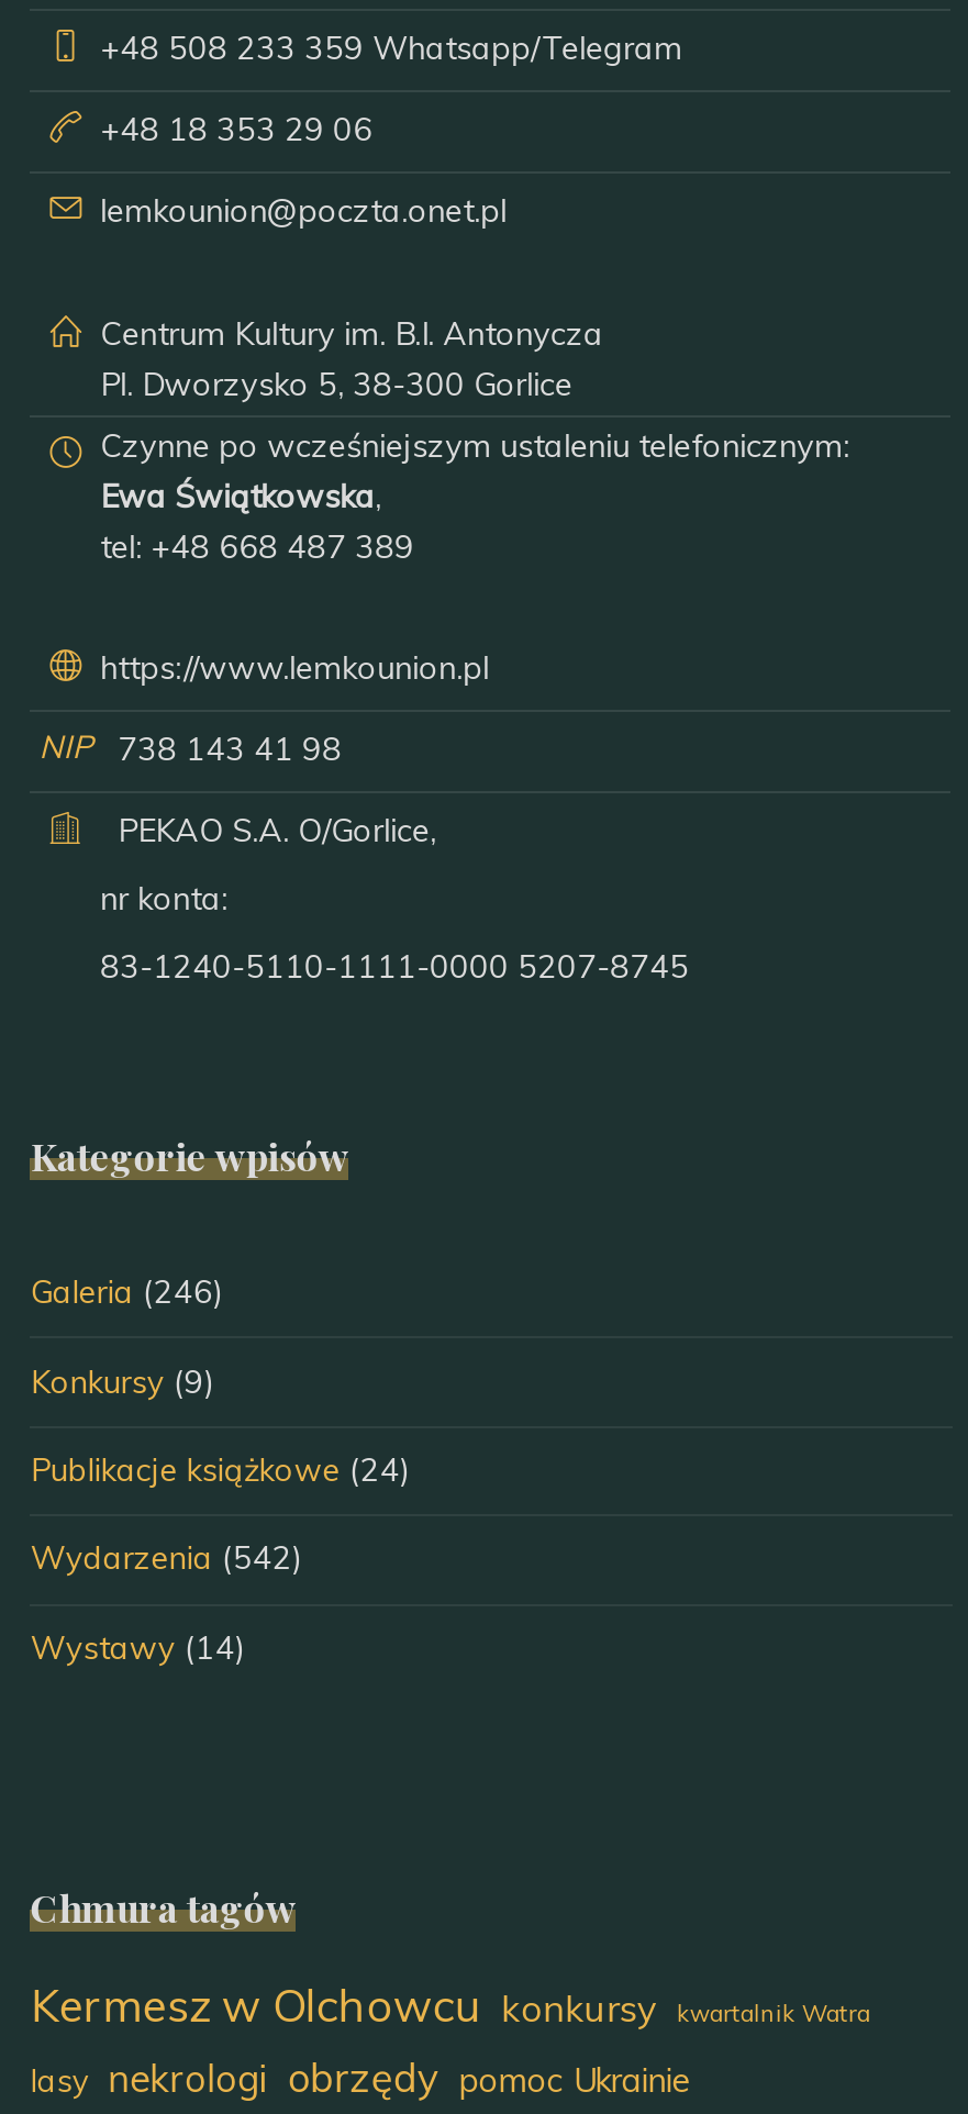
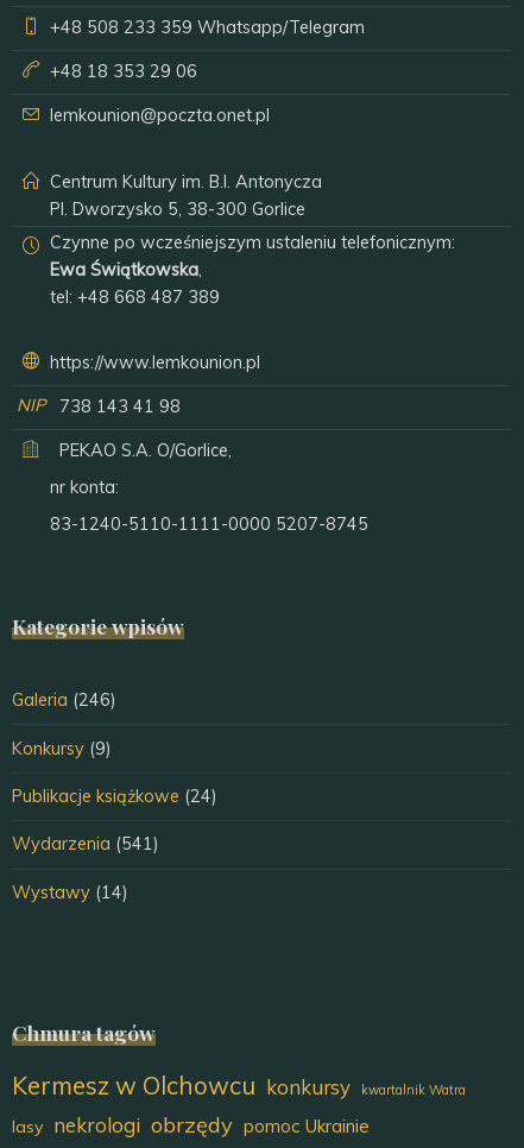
- Wydarzenia (542)
+ Wydarzenia (541)
